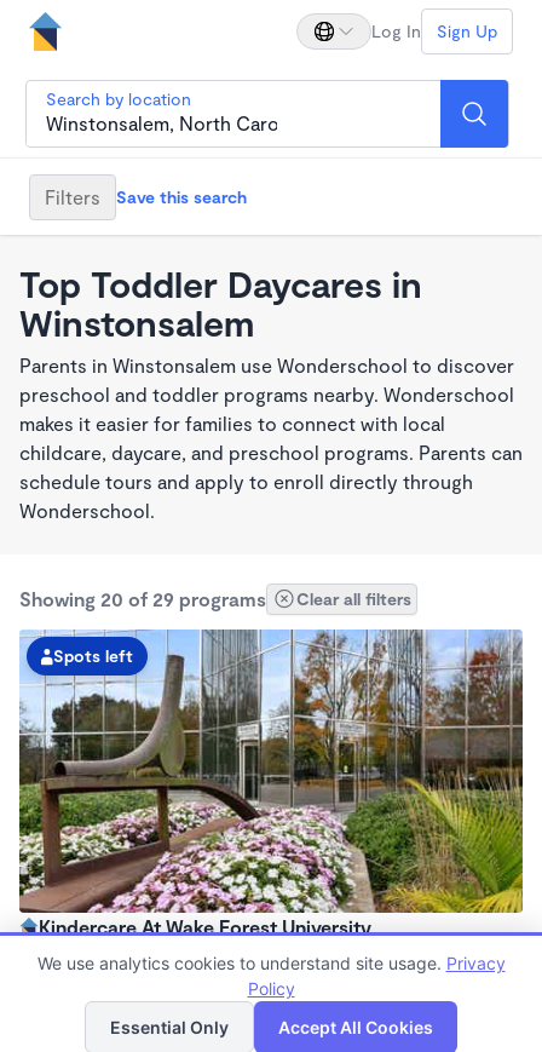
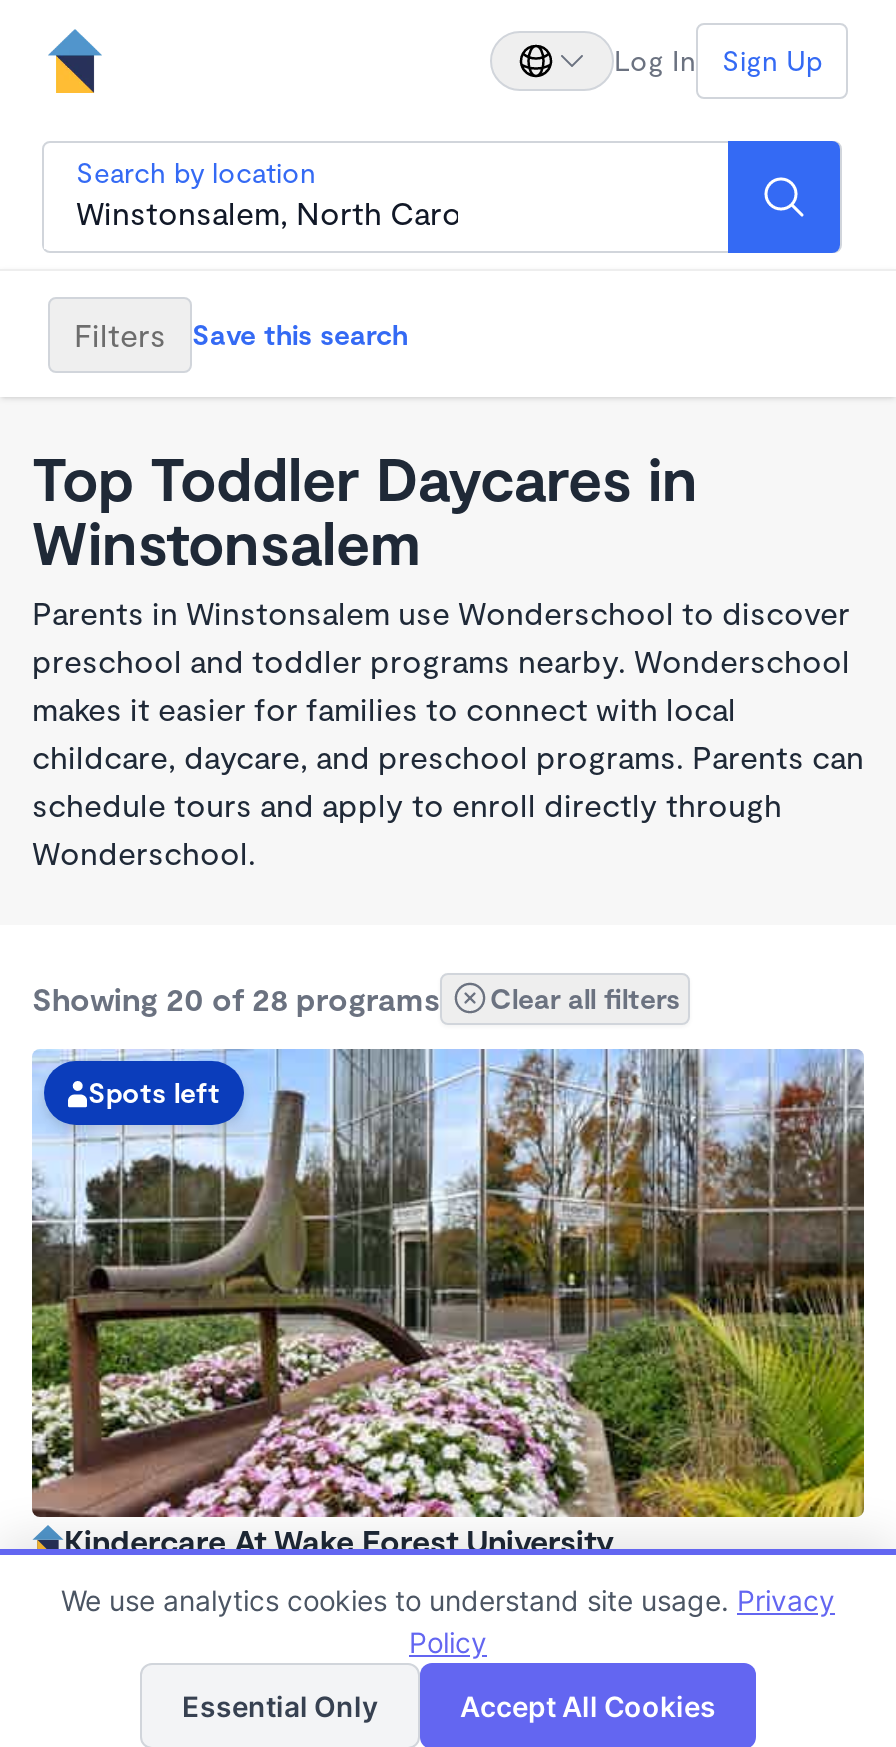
- Showing 20 of 29 programs
+ Showing 20 of 28 programs
